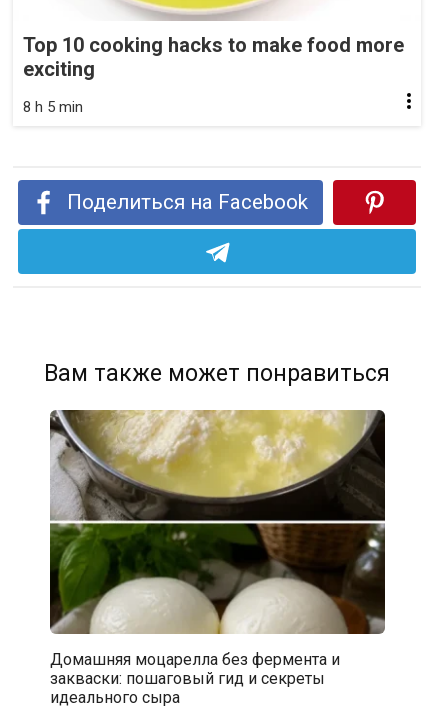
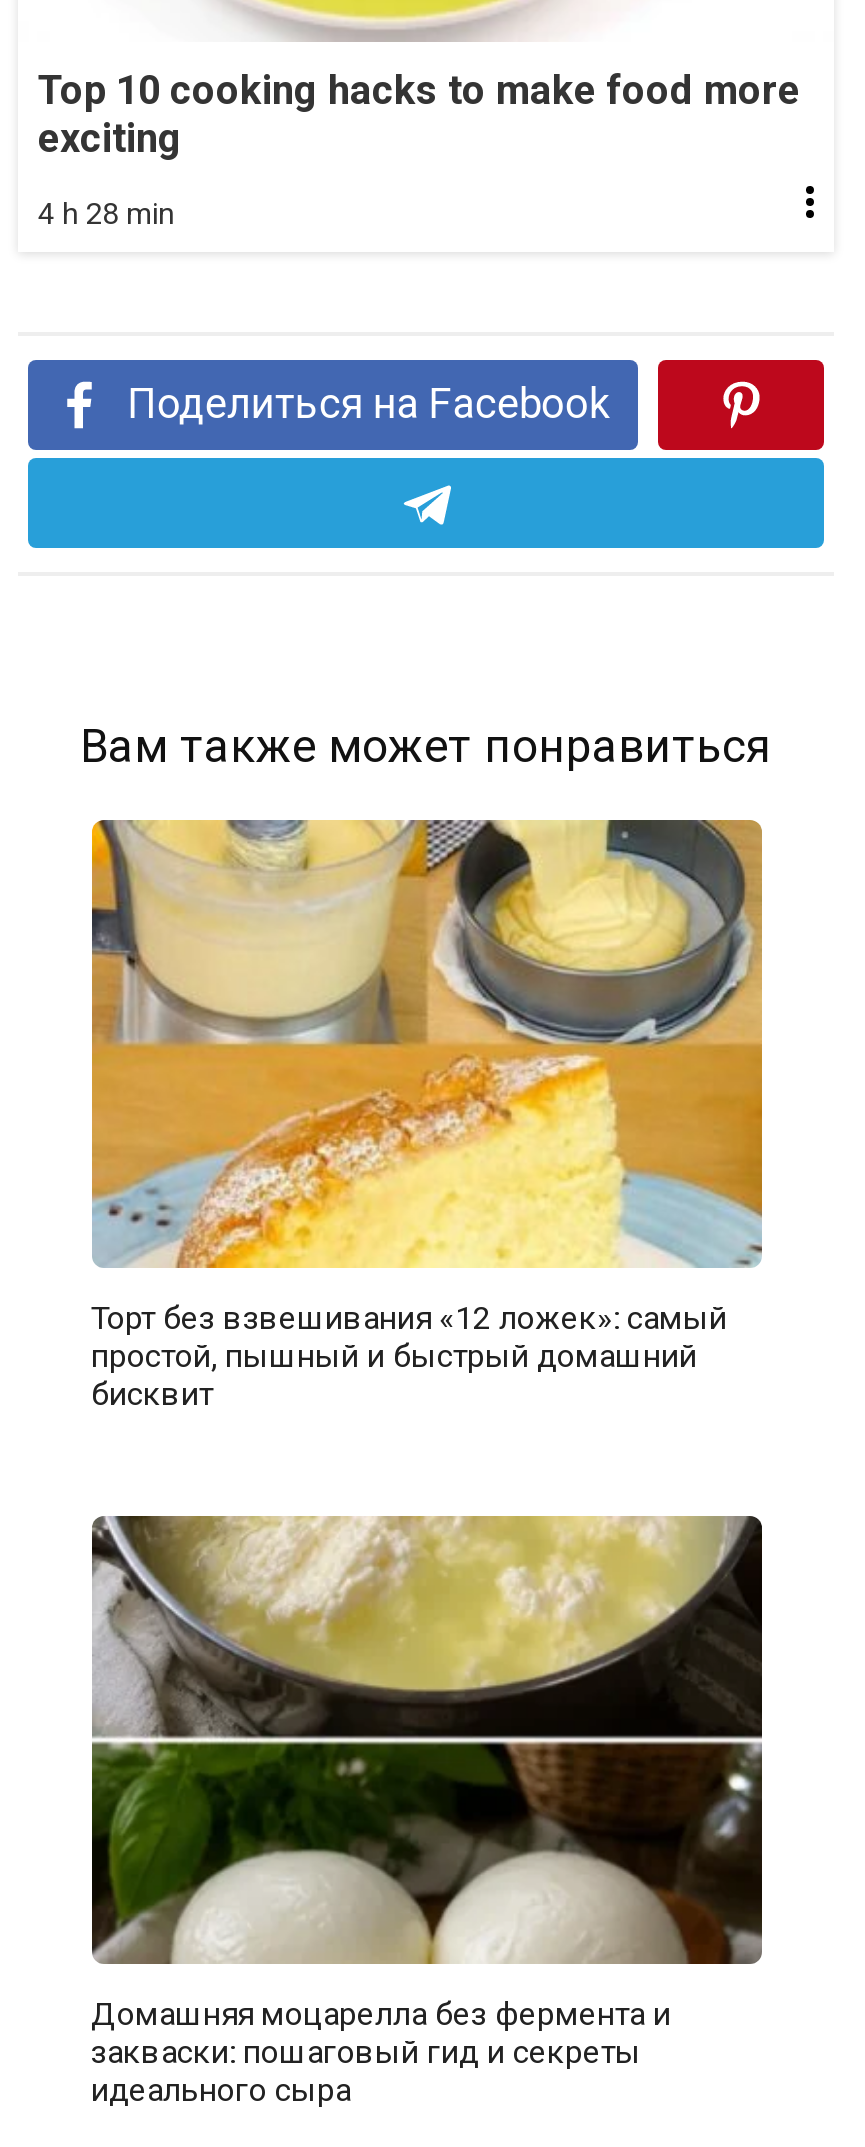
- 8 h 5 min
+ 4 h 28 min

+ [image]
+ Торт без взвешивания «12 ложек»: самый
+ простой, пышный и быстрый домашний
+ бисквит
